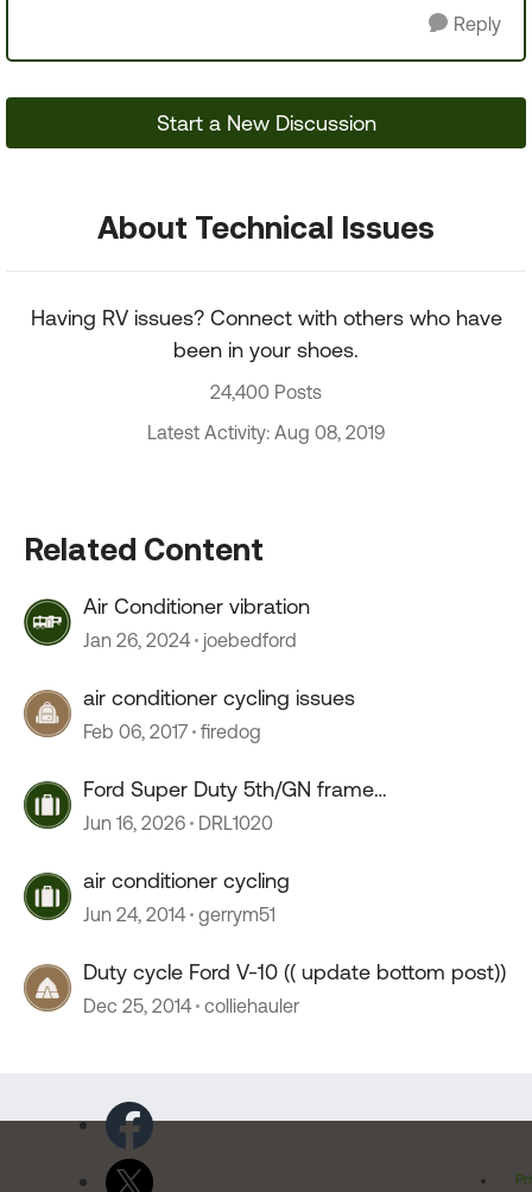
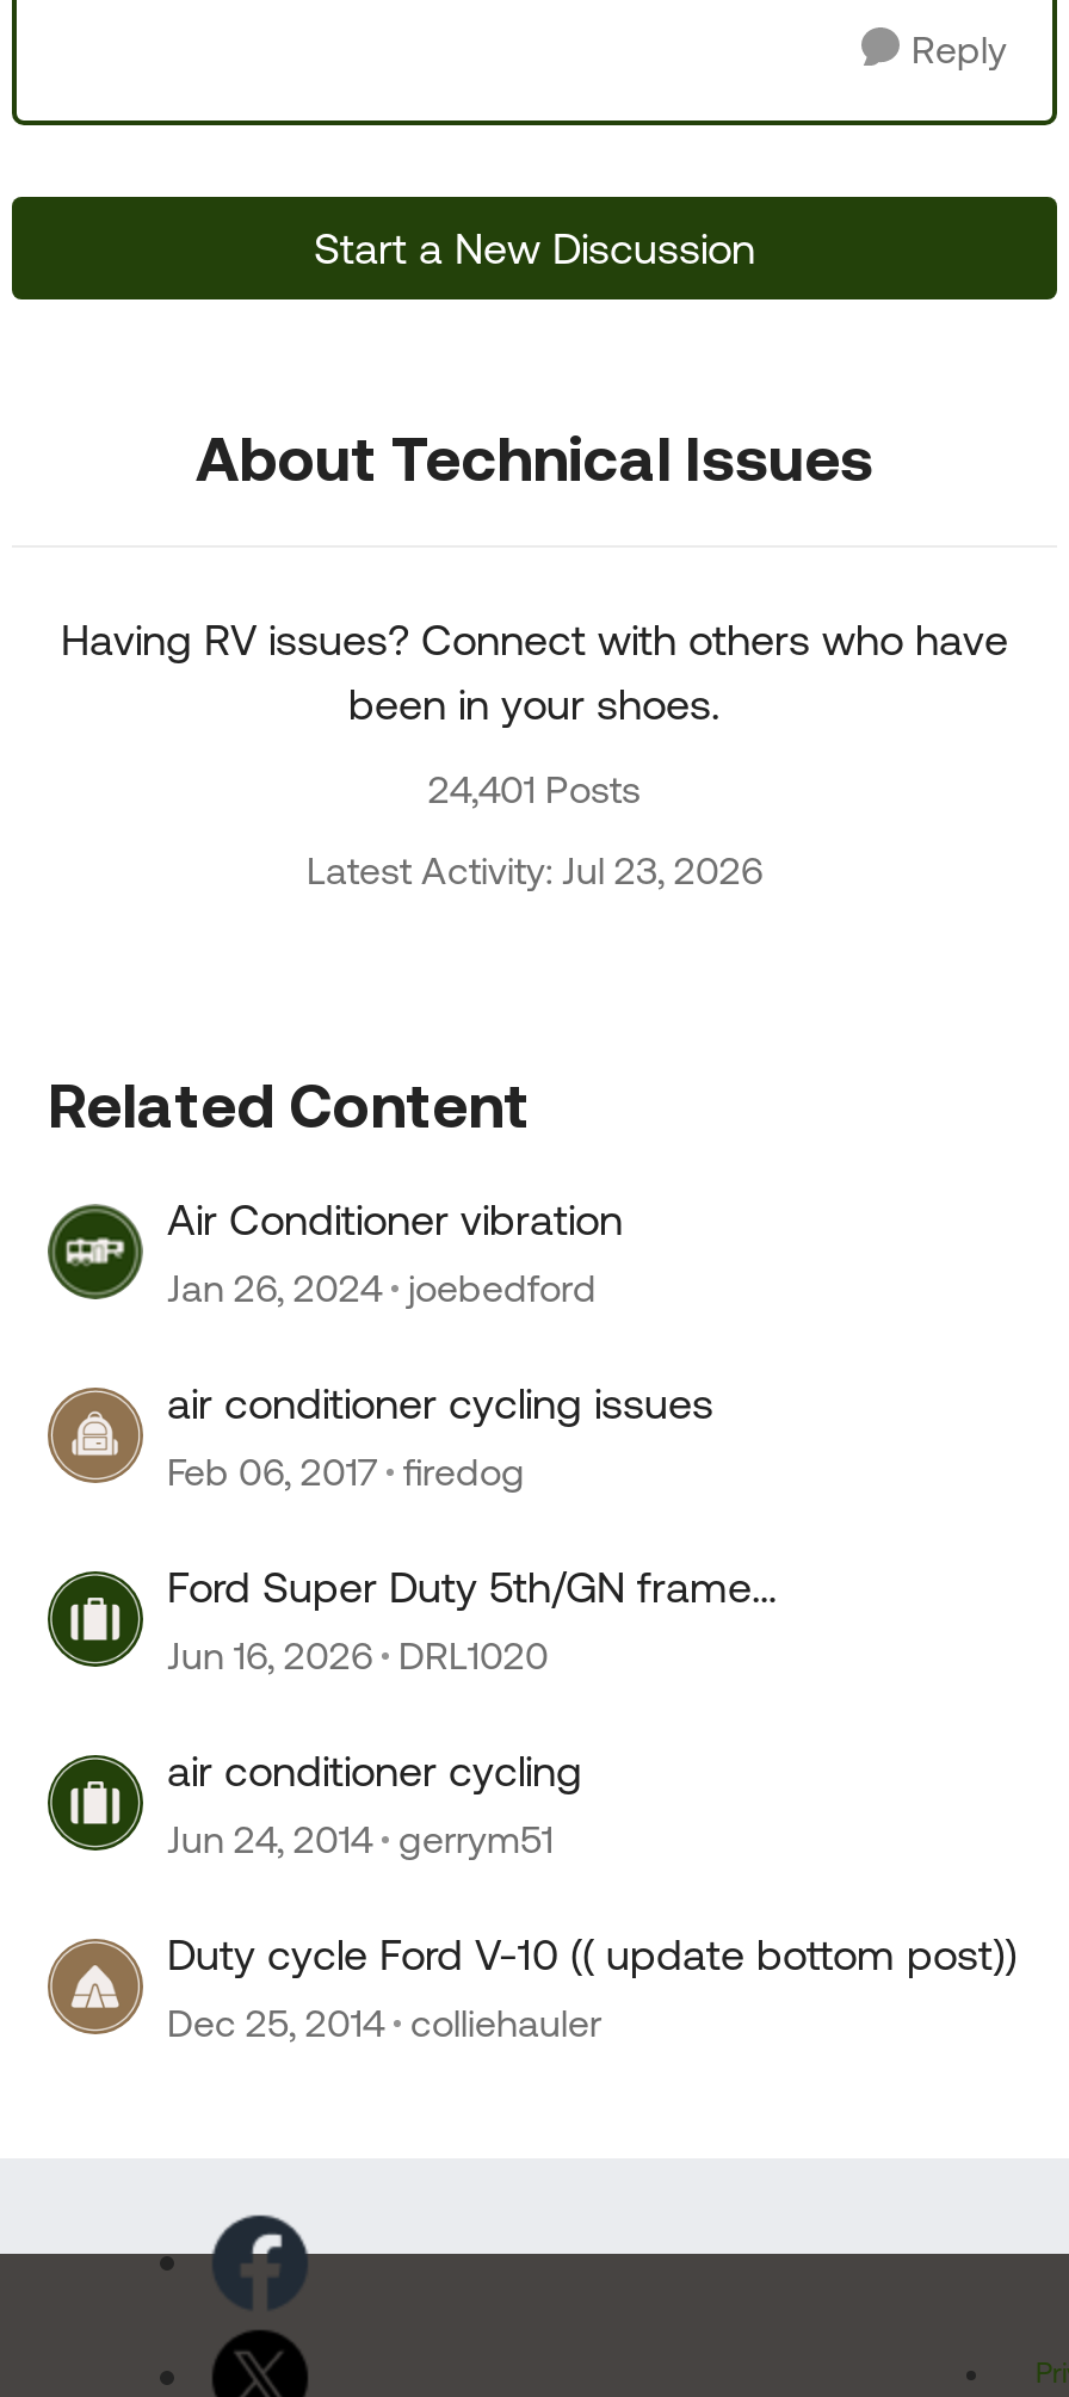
- 24,400 Posts
+ 24,401 Posts

- Latest Activity: Aug 08, 2019
+ Latest Activity: Jul 23, 2026
